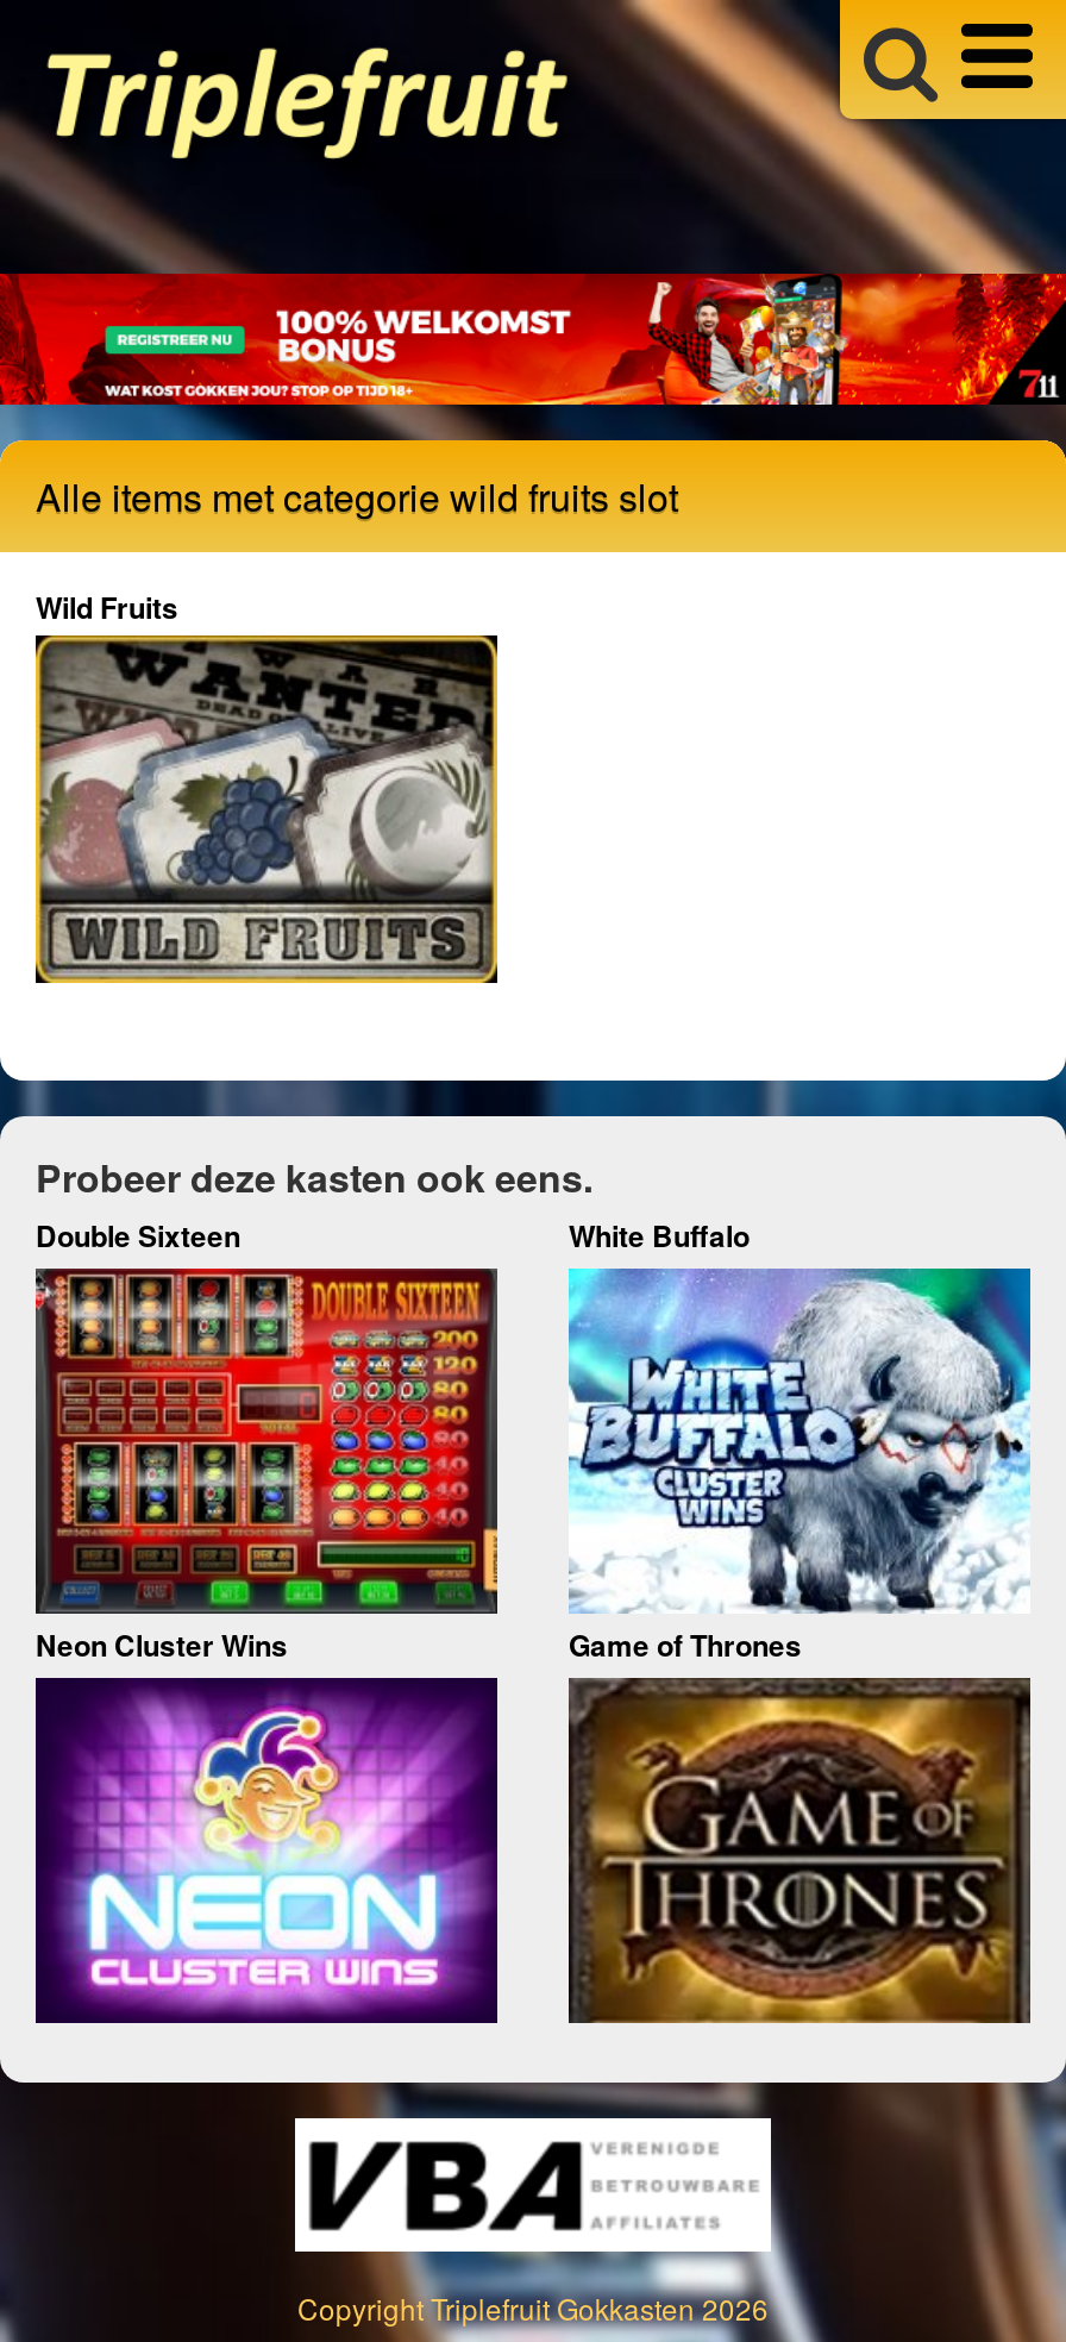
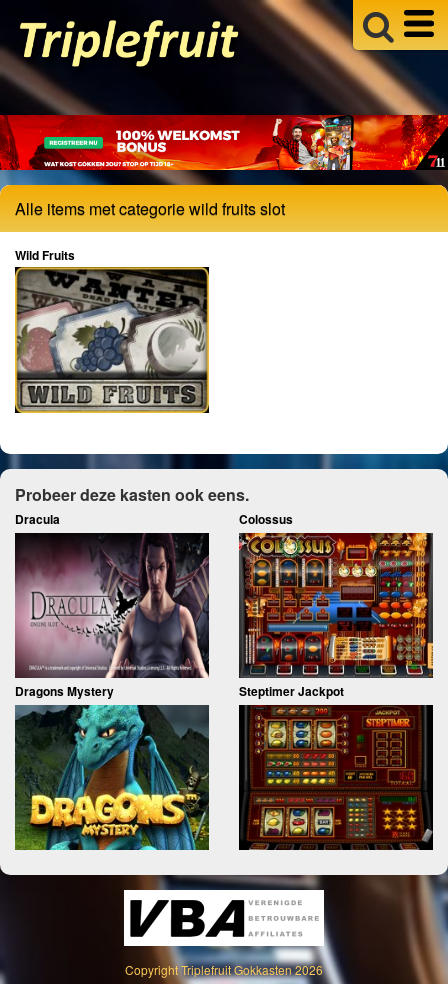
- Double Sixteen
- White Buffalo
+ Dracula
+ Colossus

- [image]
- Neon Cluster Wins
- Game of Thrones
+ [image]
+ Dragons Mystery
+ Steptimer Jackpot

- [image]
+ [image]

- [image]
+ [image]

- [image]
+ [image]
